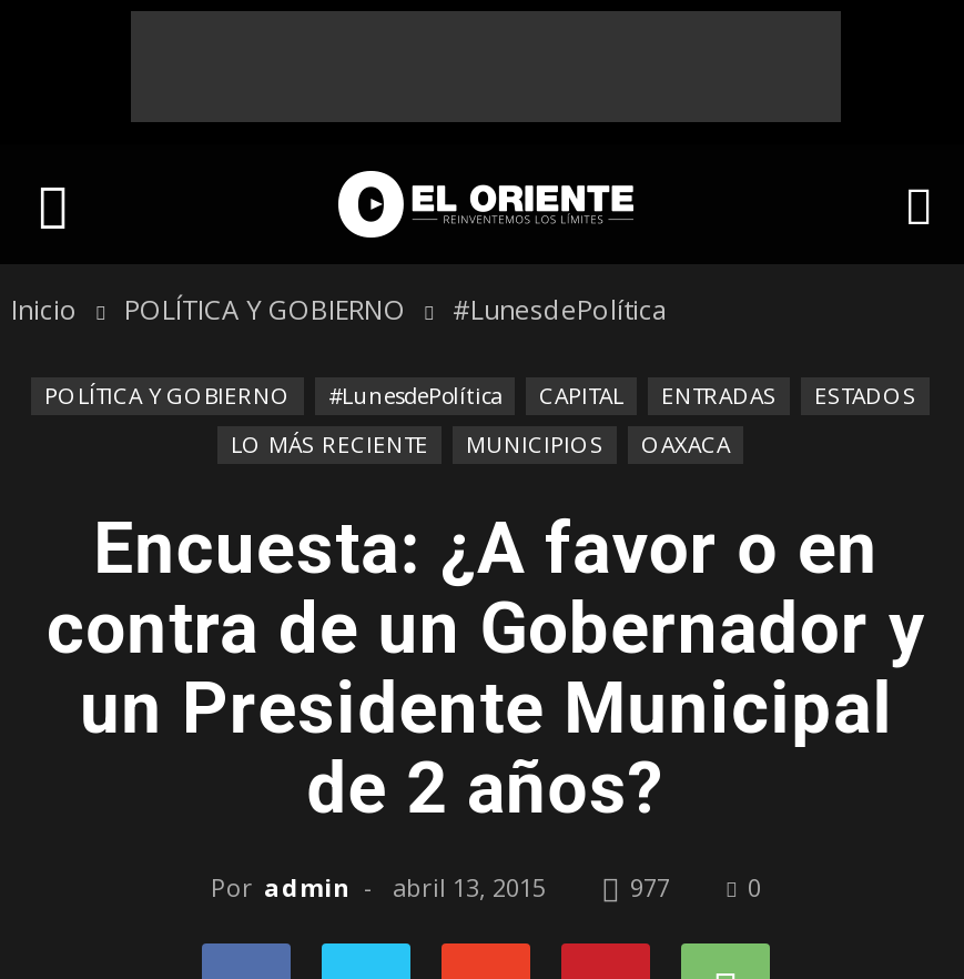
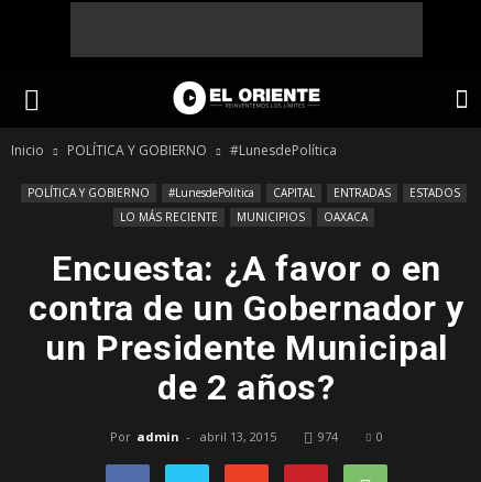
- 977
+ 974
